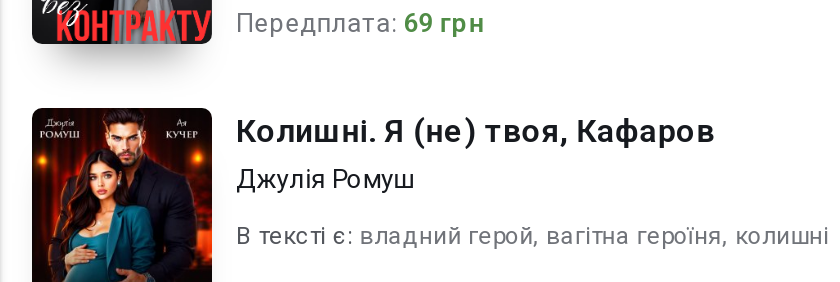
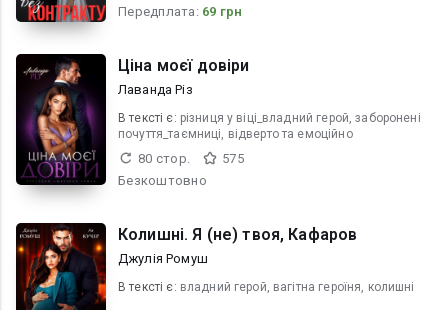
+ [image]
+ Ціна моєї довіри
+ Лаванда Різ
+ В текcті є: різниця у віці_владний герой, заборонені
+ почуття_таємниці, відверто та емоційно
+ 80 стор.
+ 575
+ Безкоштовно
